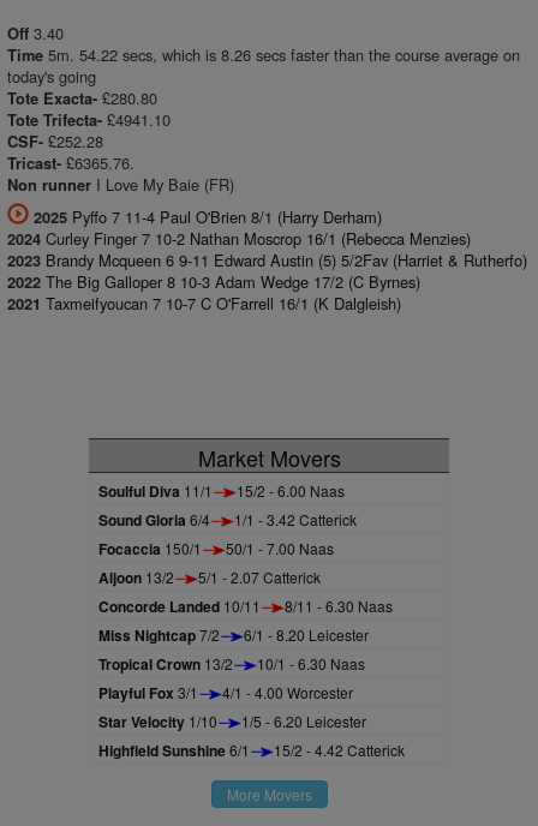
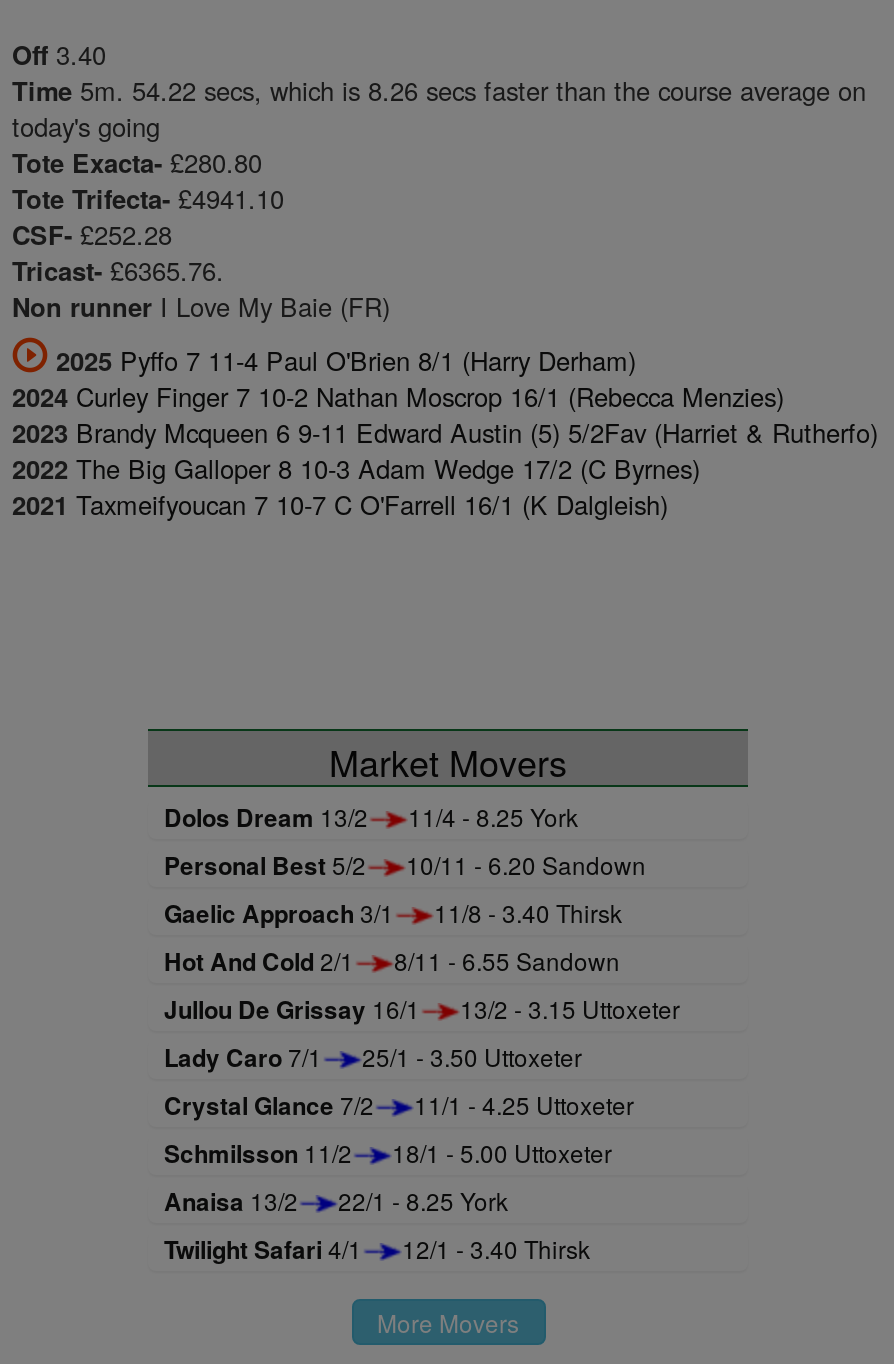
- Soulful Diva 11/1
- 15/2 - 6.00 Naas
- Sound Gloria 6/4
- 1/1 - 3.42 Catterick
- Focaccia 150/1
- 50/1 - 7.00 Naas
- Aljoon 13/2
- 5/1 - 2.07 Catterick
- Concorde Landed 10/11
- 8/11 - 6.30 Naas
- Miss Nightcap 7/2
- 6/1 - 8.20 Leicester
- Tropical Crown 13/2
- 10/1 - 6.30 Naas
- Playful Fox 3/1
- 4/1 - 4.00 Worcester
- Star Velocity 1/10
- 1/5 - 6.20 Leicester
- Highfield Sunshine 6/1
- 15/2 - 4.42 Catterick
+ Dolos Dream 13/2
+ 11/4 - 8.25 York
+ Personal Best 5/2
+ 10/11 - 6.20 Sandown
+ Gaelic Approach 3/1
+ 11/8 - 3.40 Thirsk
+ Hot And Cold 2/1
+ 8/11 - 6.55 Sandown
+ Jullou De Grissay 16/1
+ 13/2 - 3.15 Uttoxeter
+ Lady Caro 7/1
+ 25/1 - 3.50 Uttoxeter
+ Crystal Glance 7/2
+ 11/1 - 4.25 Uttoxeter
+ Schmilsson 11/2
+ 18/1 - 5.00 Uttoxeter
+ Anaisa 13/2
+ 22/1 - 8.25 York
+ Twilight Safari 4/1
+ 12/1 - 3.40 Thirsk
